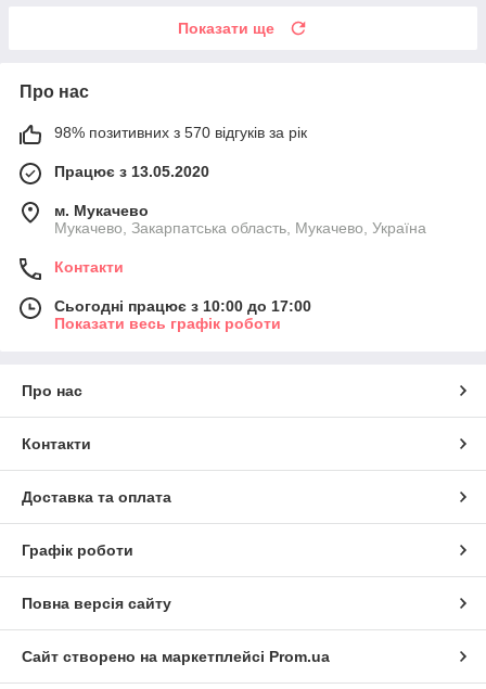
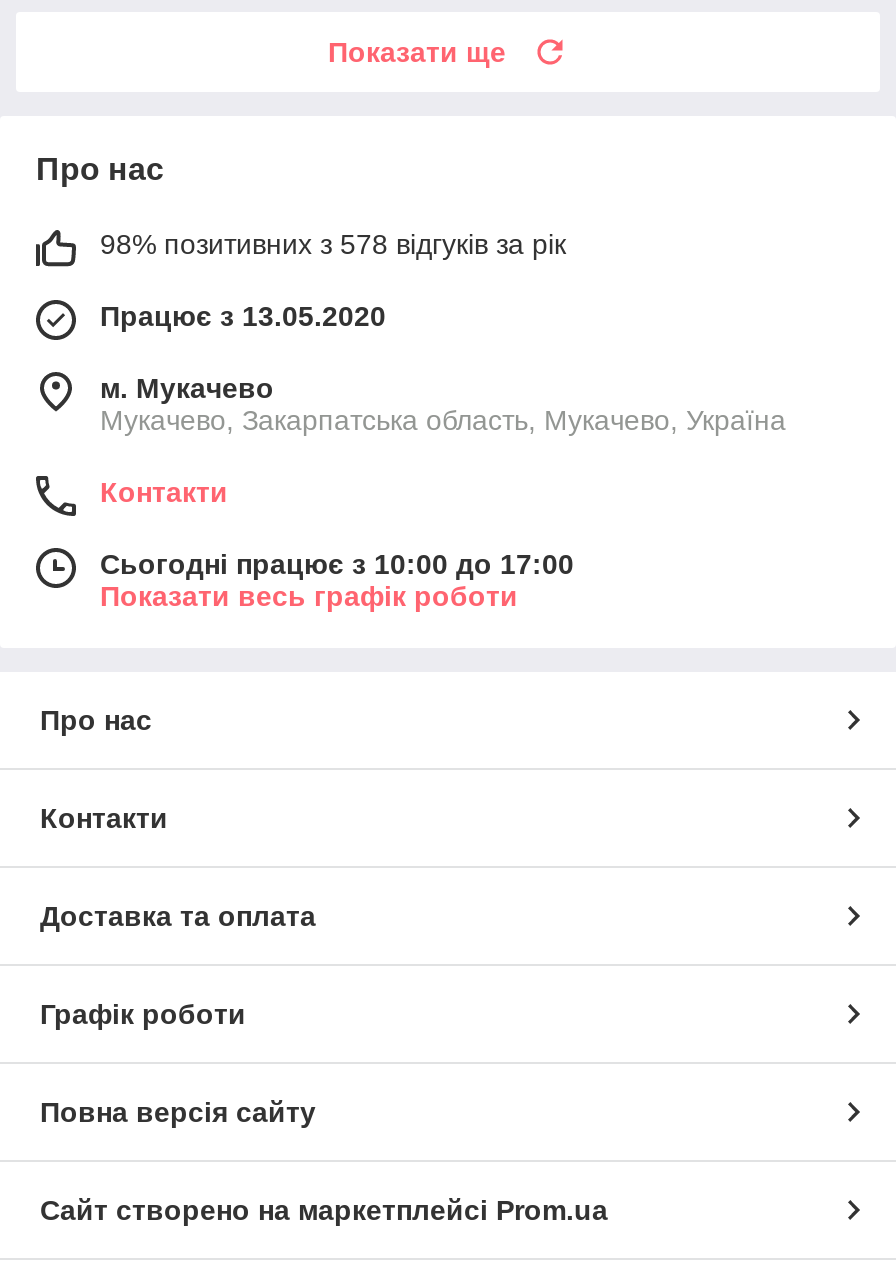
- 98% позитивних з 570 відгуків за рік
+ 98% позитивних з 578 відгуків за рік
